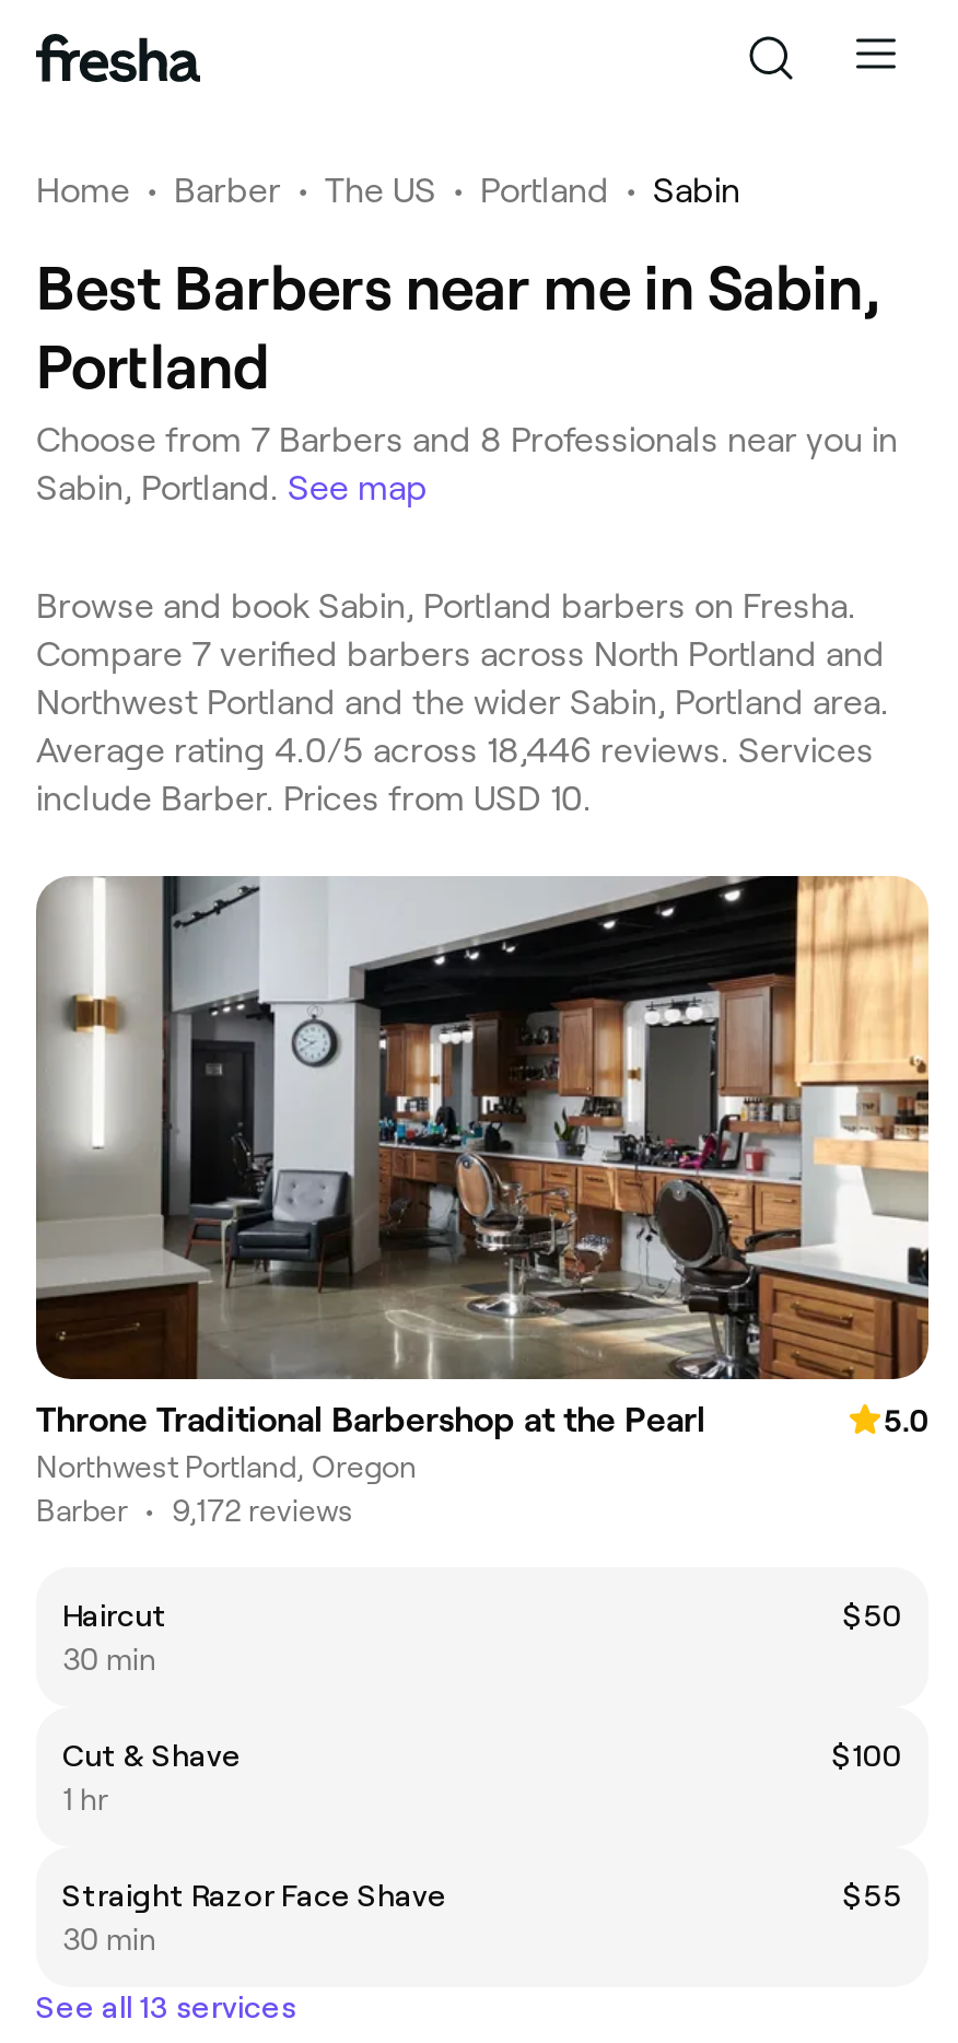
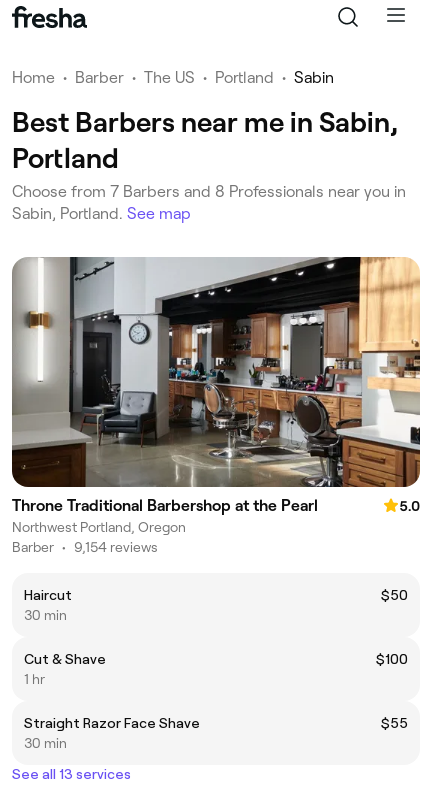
- Browse and book Sabin, Portland barbers on Fresha.
- Compare 7 verified barbers across North Portland and
- Northwest Portland and the wider Sabin, Portland area.
- Average rating 4.0/5 across 18,446 reviews. Services
- include Barber. Prices from USD 10.

- Barber • 9,172 reviews
+ Barber • 9,154 reviews
